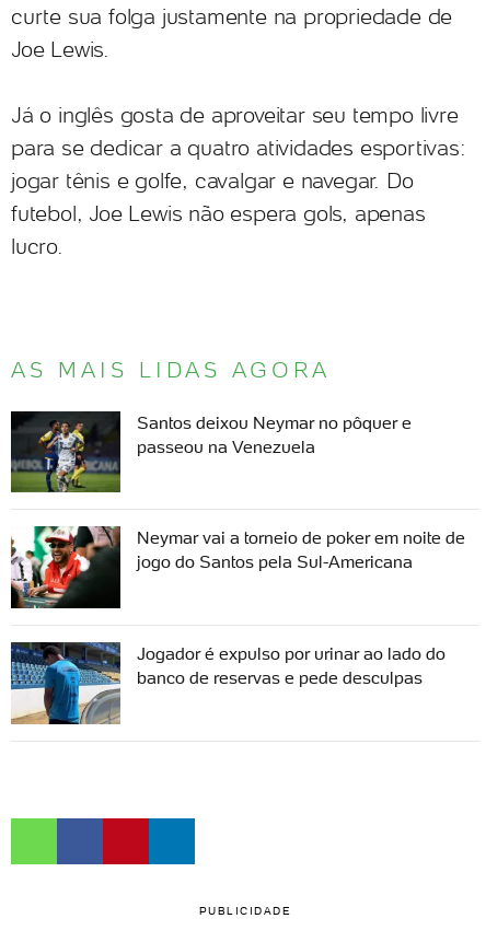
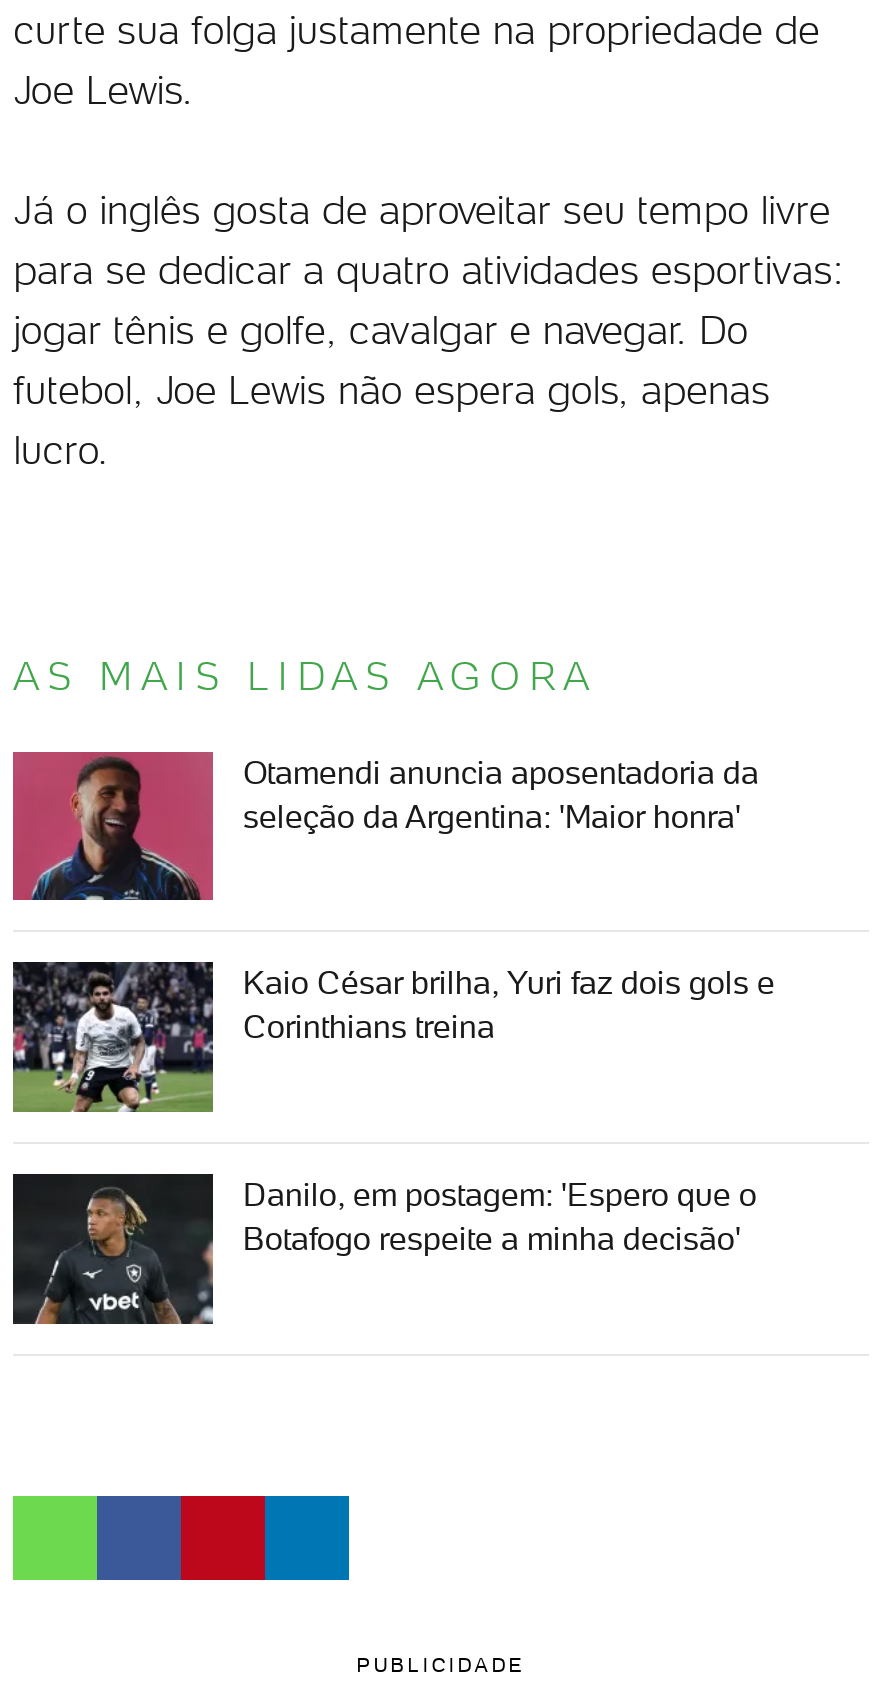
- [image]
- Santos deixou Neymar no pôquer e
- passeou na Venezuela
+ [image]
+ Otamendi anuncia aposentadoria da
+ seleção da Argentina: 'Maior honra'

- [image]
- Neymar vai a torneio de poker em noite de
- jogo do Santos pela Sul-Americana
+ [image]
+ Kaio César brilha, Yuri faz dois gols e
+ Corinthians treina

- [image]
- Jogador é expulso por urinar ao lado do
- banco de reservas e pede desculpas
+ [image]
+ Danilo, em postagem: 'Espero que o
+ Botafogo respeite a minha decisão'
